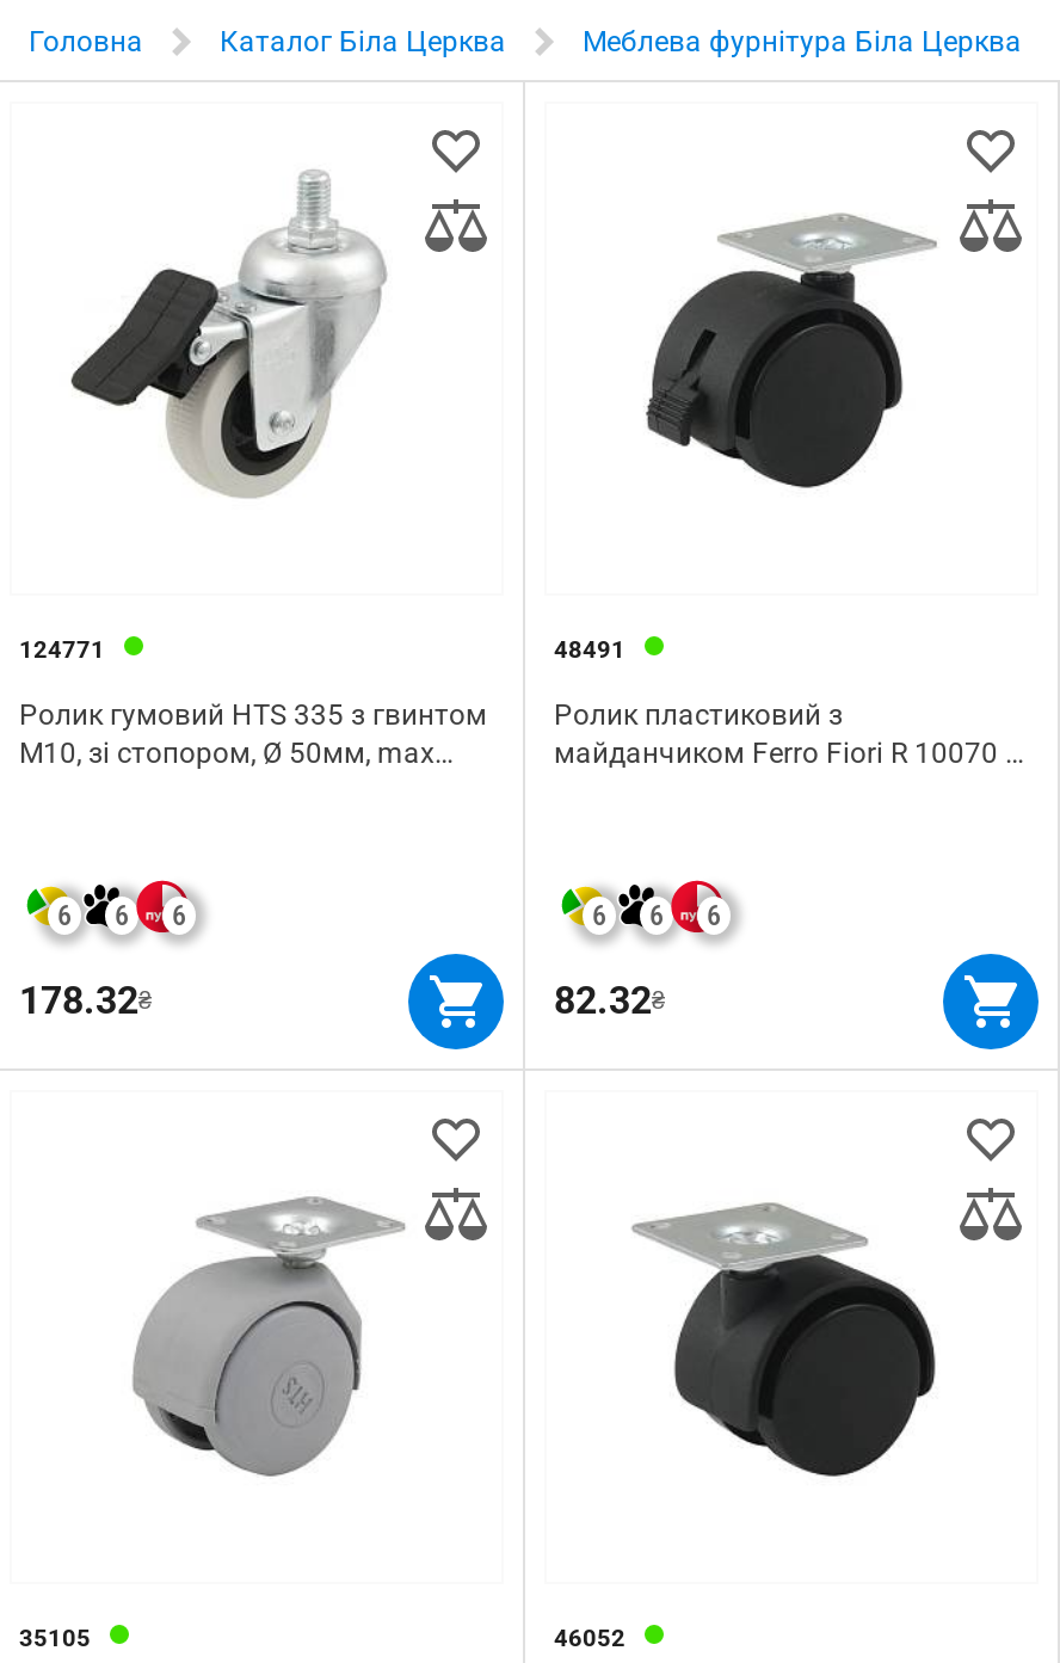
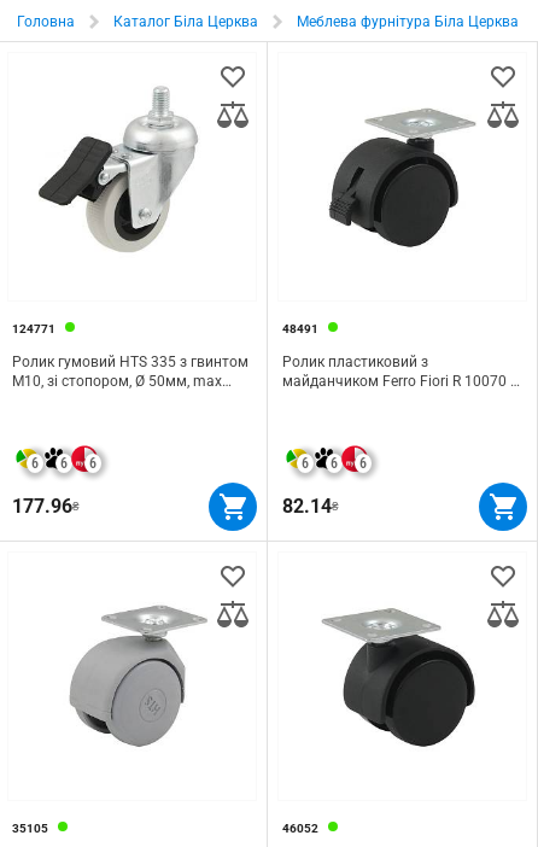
- 178.32₴
+ 177.96₴

- 82.32₴
+ 82.14₴
